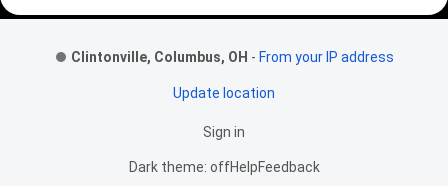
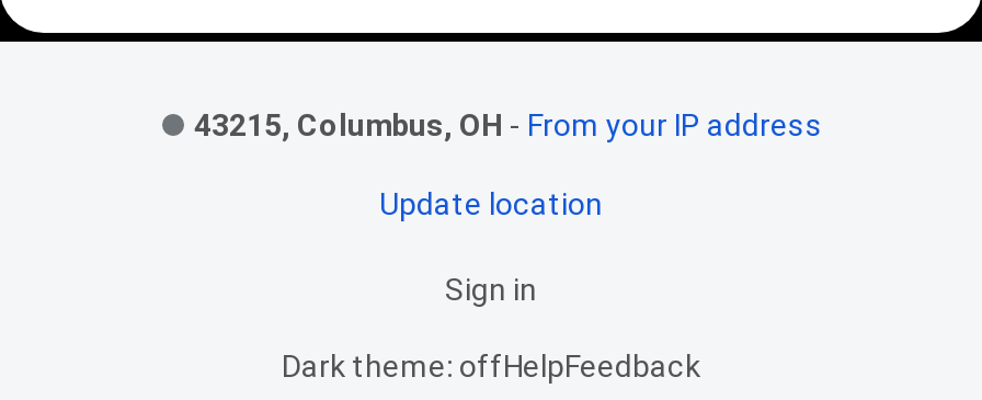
- Clintonville, Columbus, OH - From your IP address
+ 43215, Columbus, OH - From your IP address
